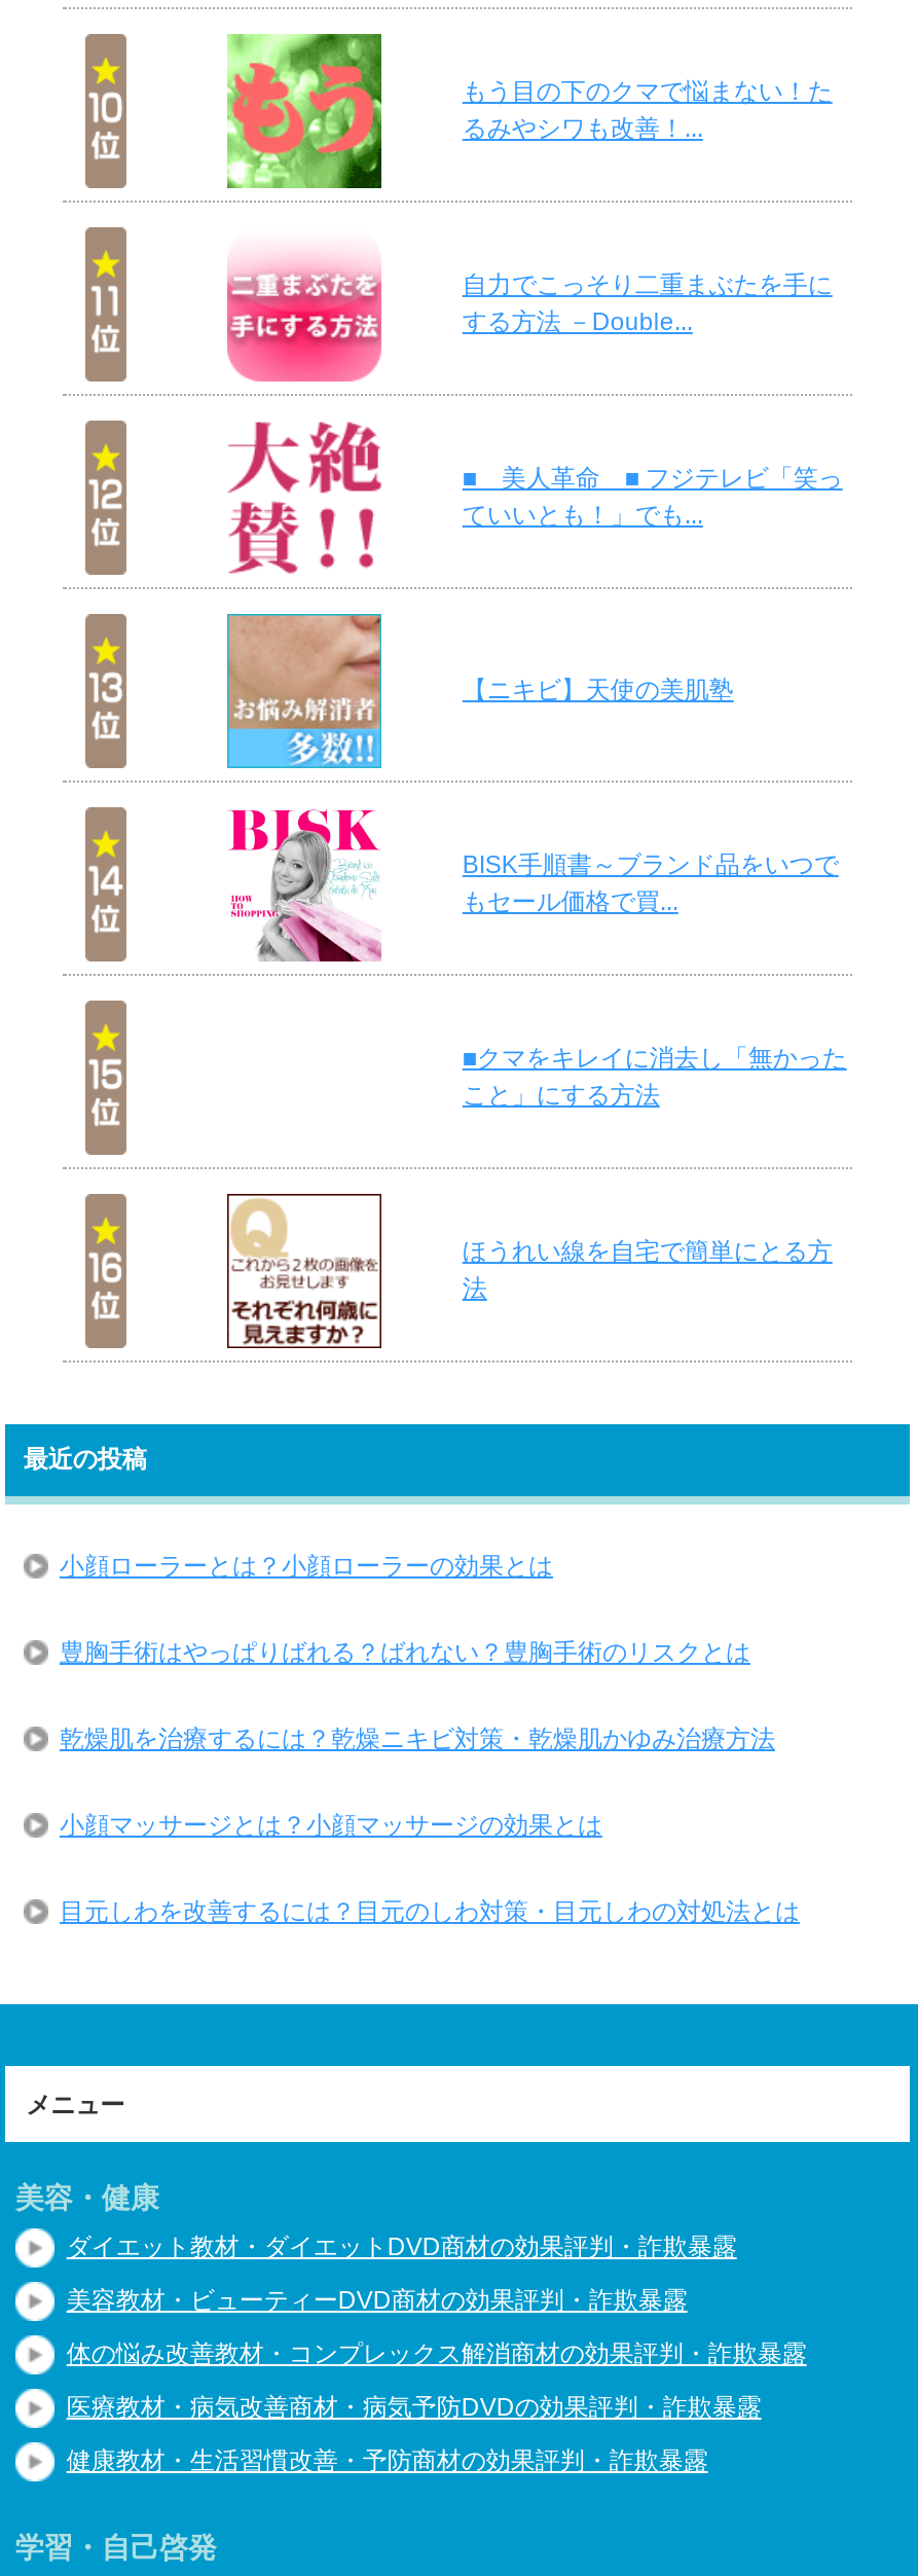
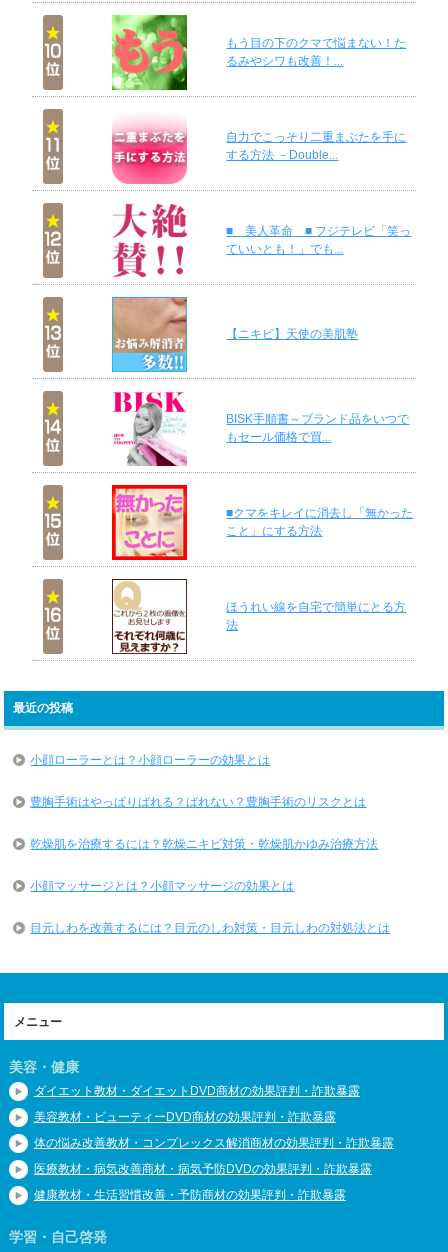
+ [image]
